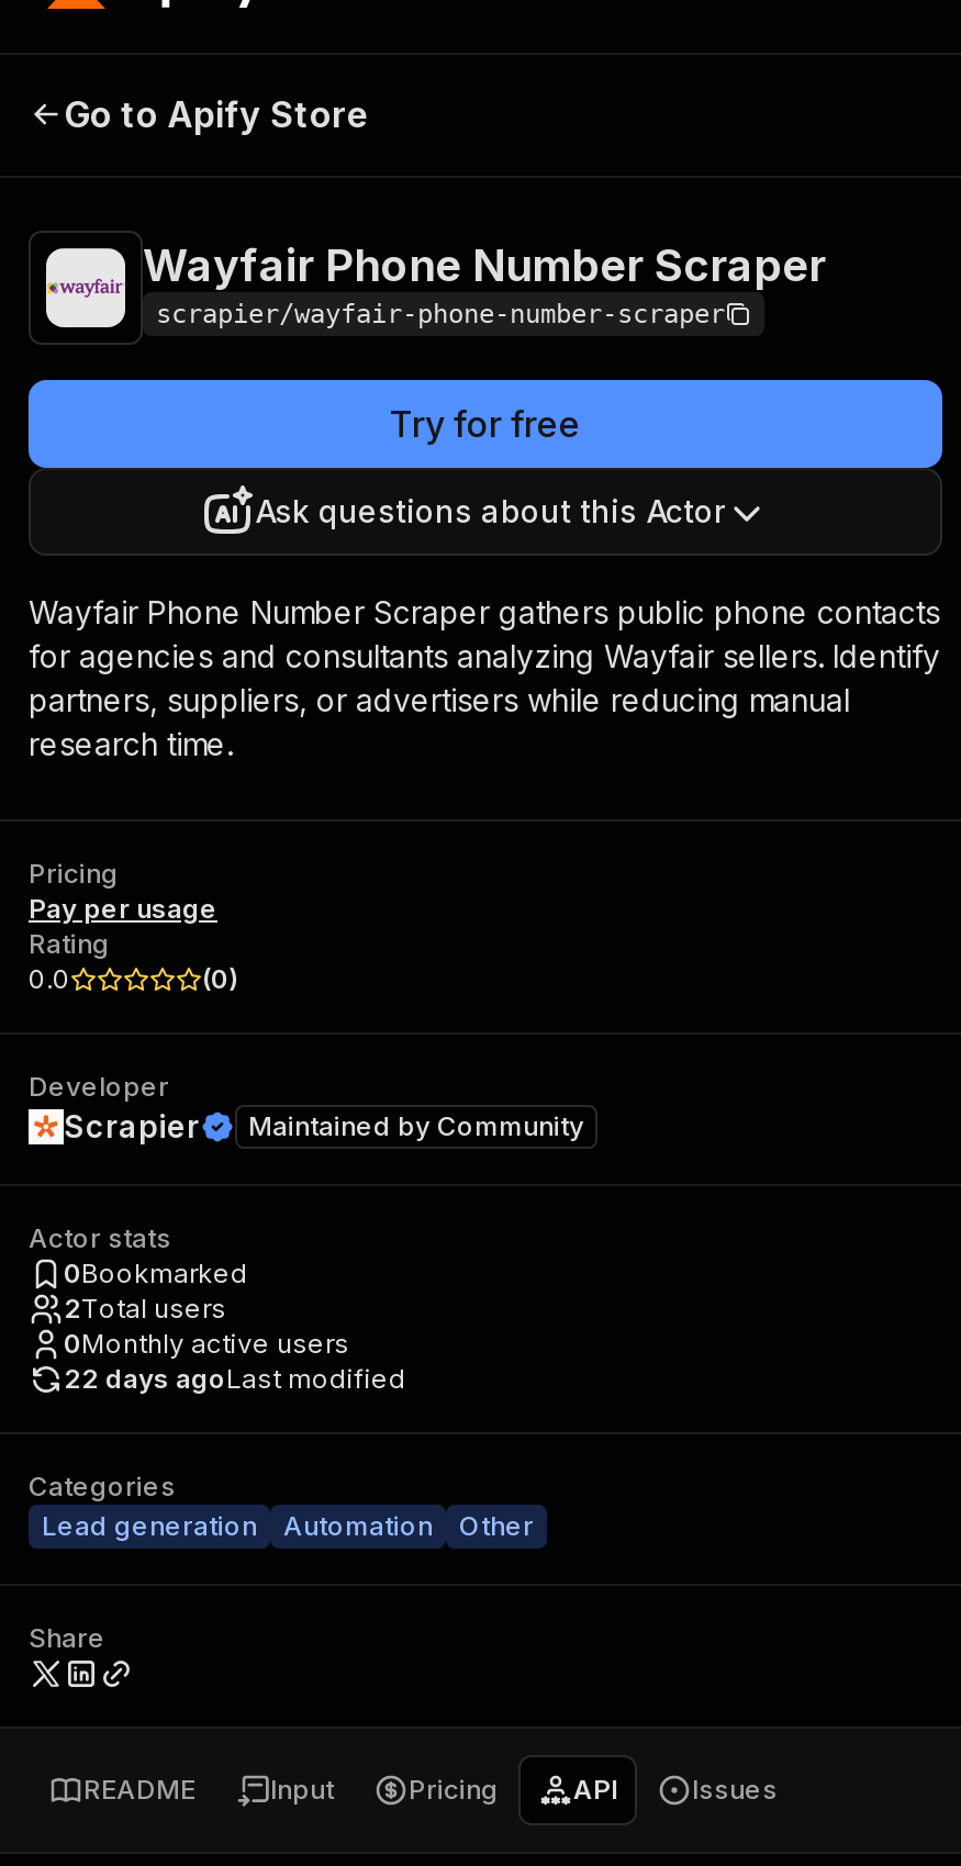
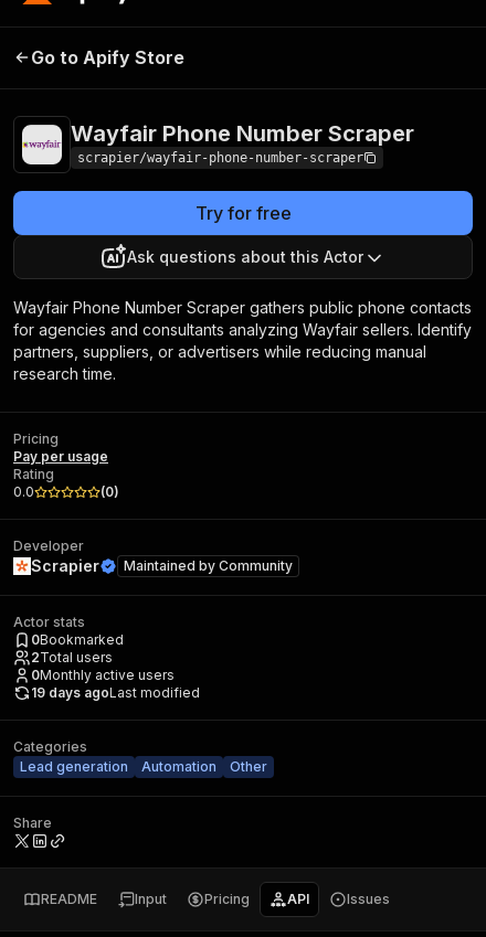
- 22 days agoLast modified
+ 19 days agoLast modified
